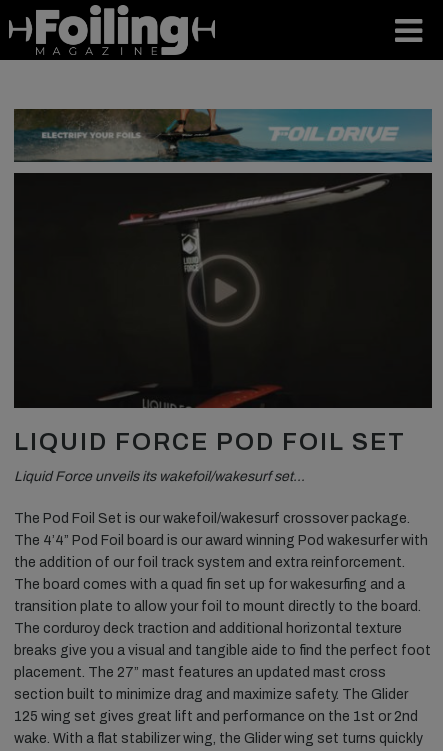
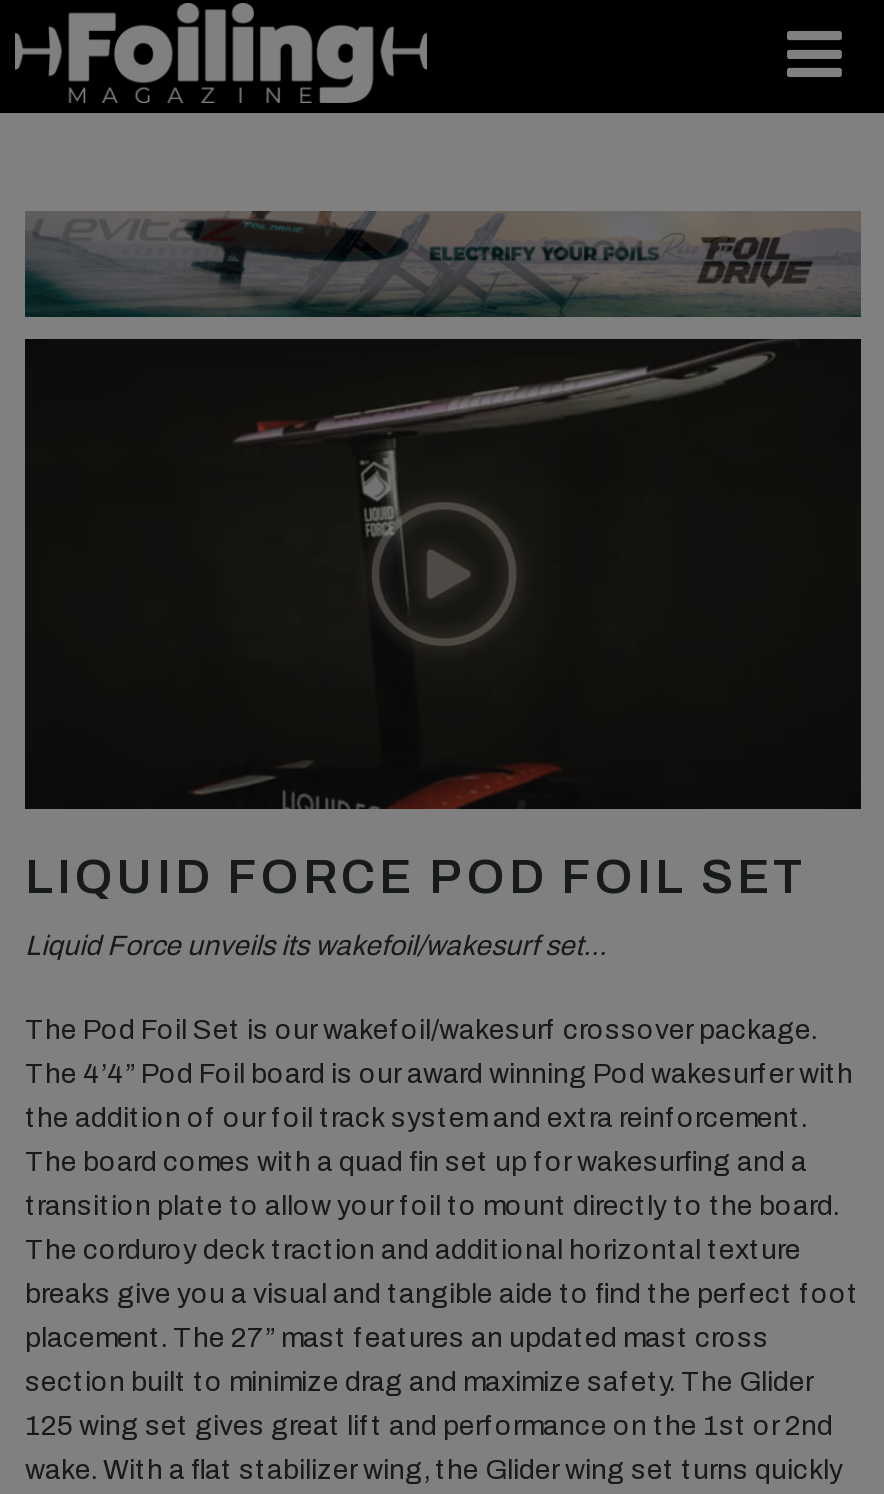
- [image]
+ [image]
